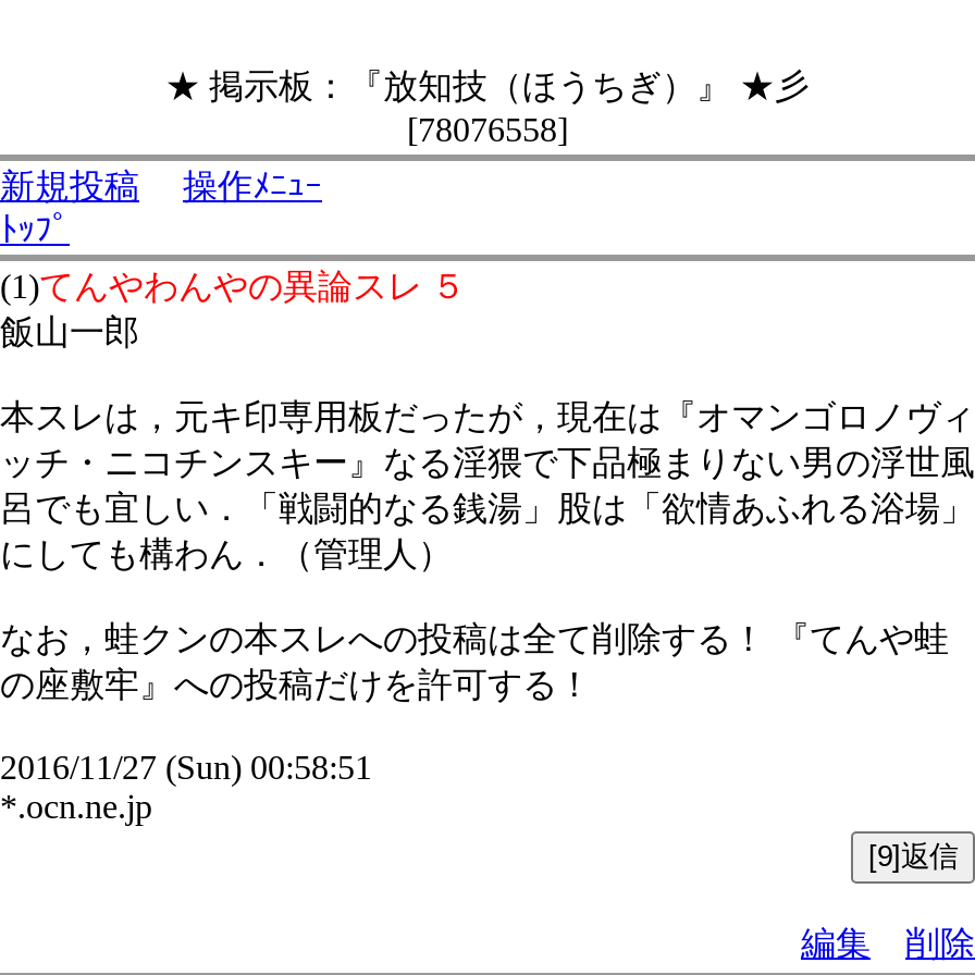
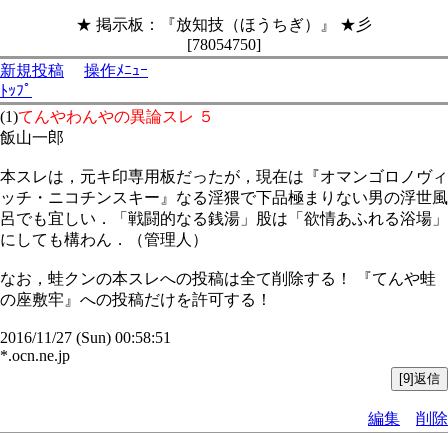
- [78076558]
+ [78054750]
